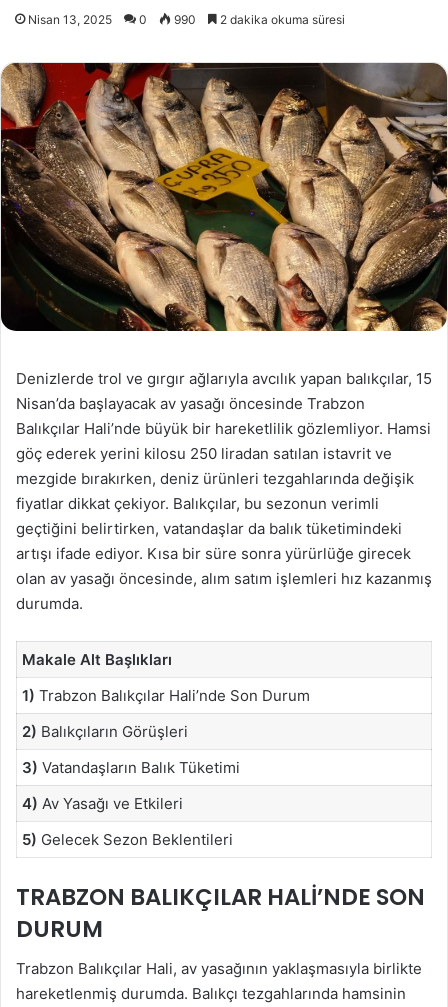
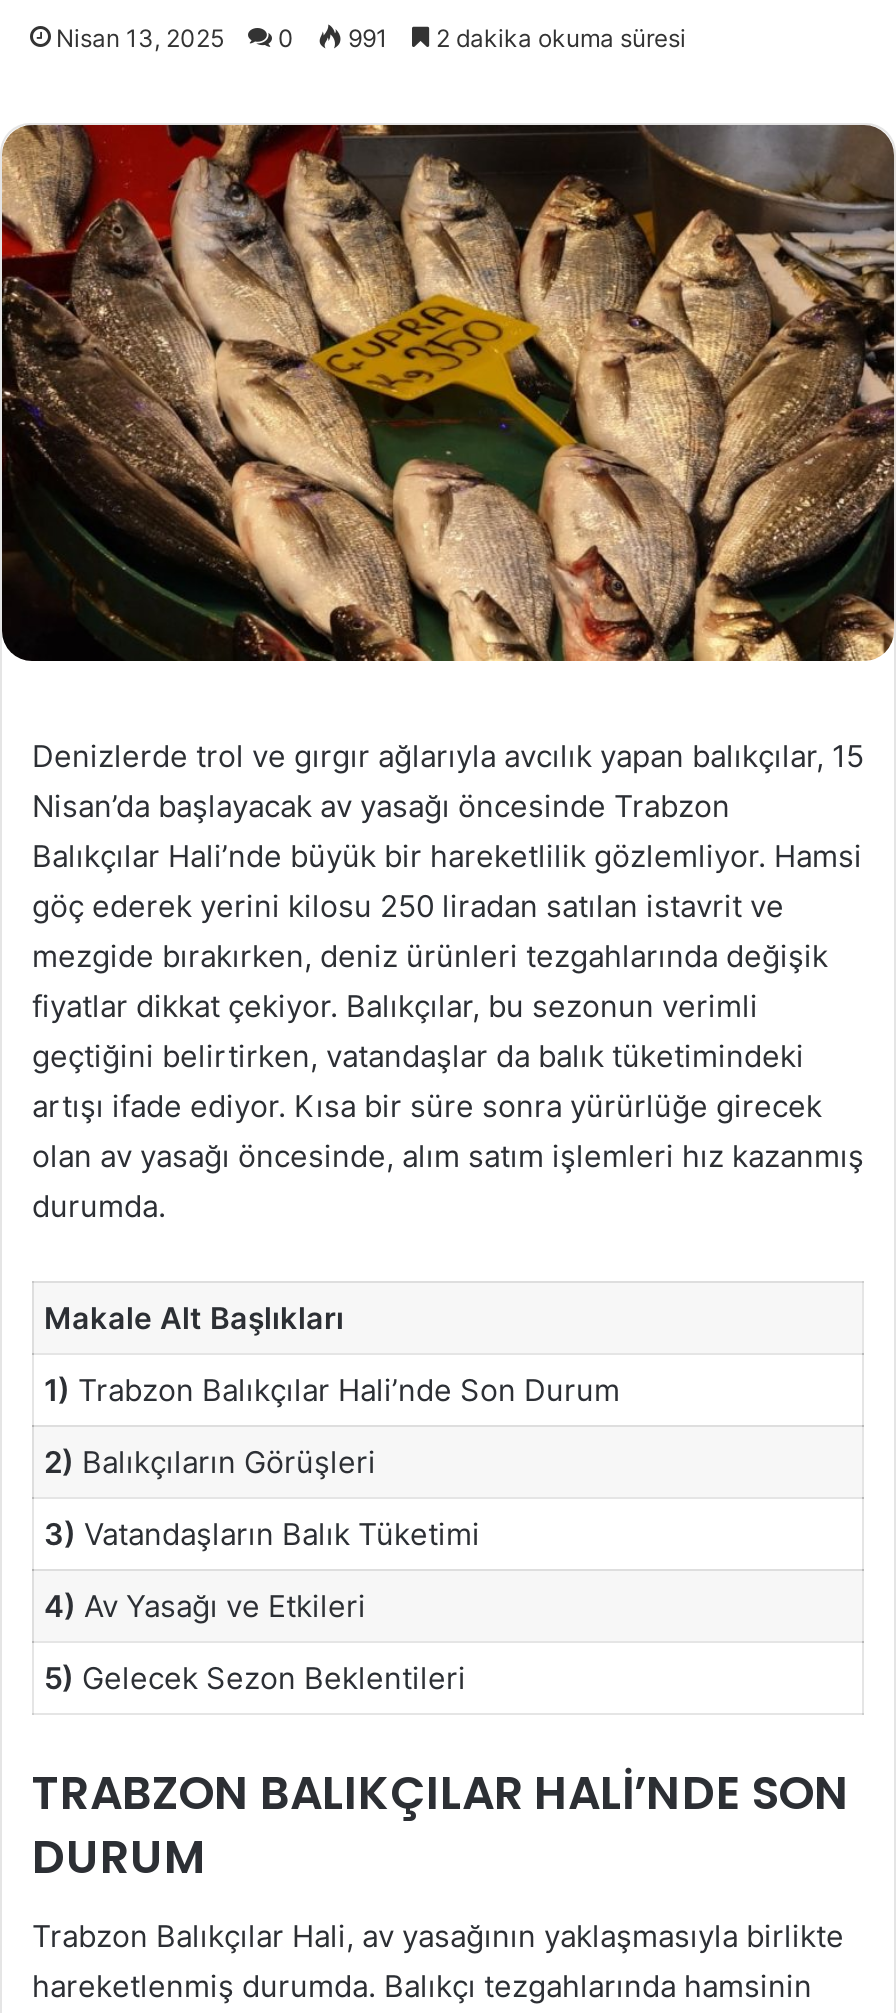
- Nisan 13, 2025 0 990 2 dakika okuma süresi
+ Nisan 13, 2025 0 991 2 dakika okuma süresi
